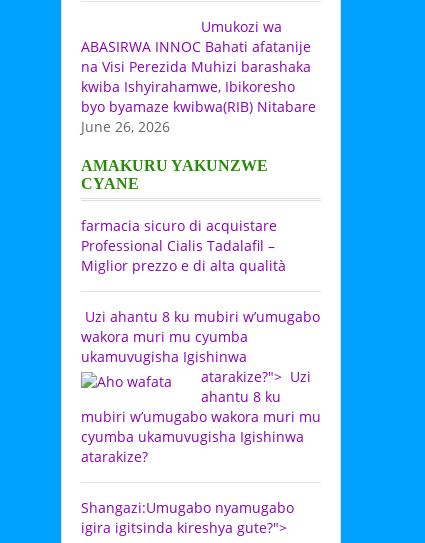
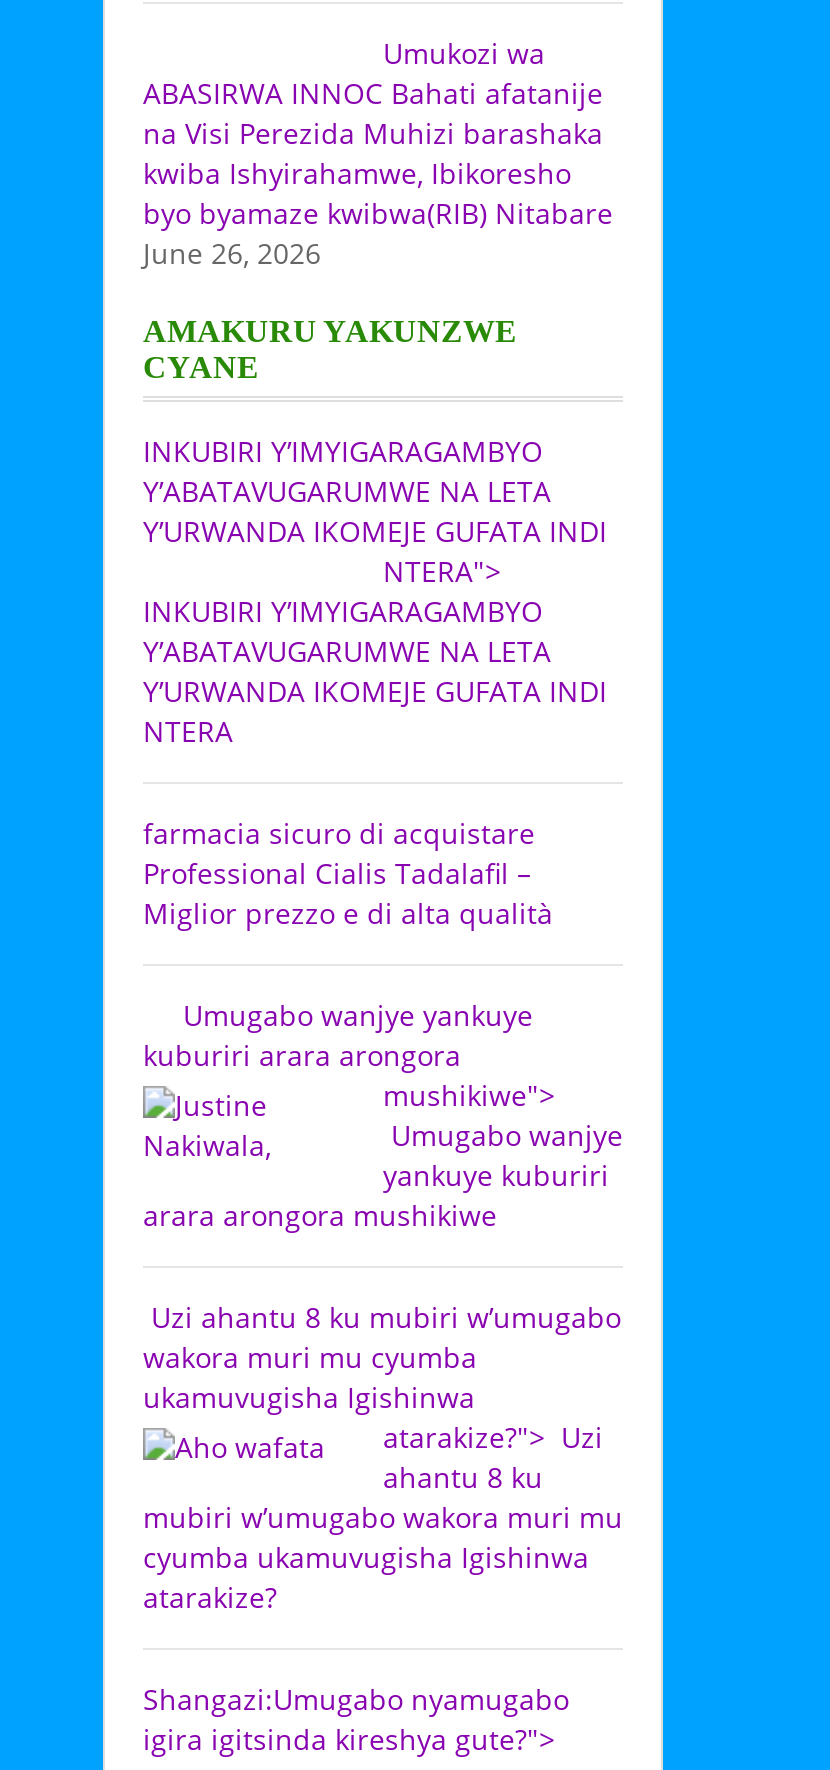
+ INKUBIRI Y’IMYIGARAGAMBYO
+ Y’ABATAVUGARUMWE NA LETA
+ Y’URWANDA IKOMEJE GUFATA INDI
+ NTERA">
+ INKUBIRI Y’IMYIGARAGAMBYO
+ Y’ABATAVUGARUMWE NA LETA
+ Y’URWANDA IKOMEJE GUFATA INDI
+ NTERA

+ [image]
+ Umugabo wanjye yankuye
+ kuburiri arara arongora
+ mushikiwe">
+ Umugabo wanjye
+ yankuye kuburiri
+ arara arongora mushikiwe
